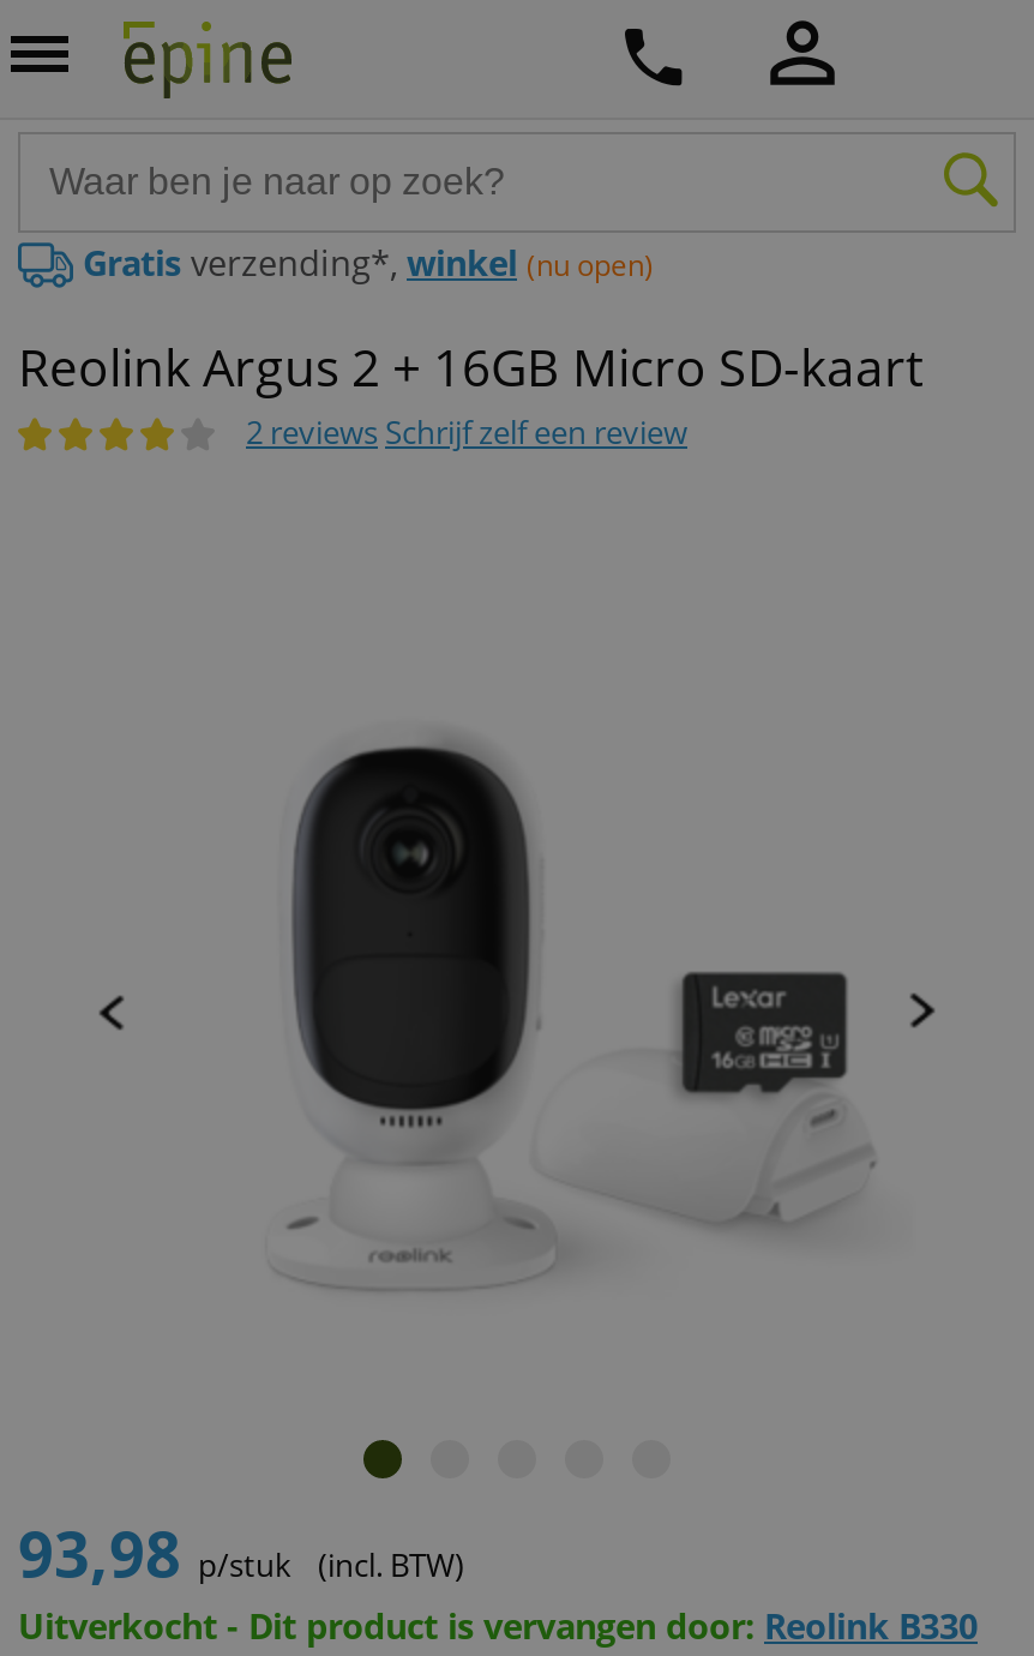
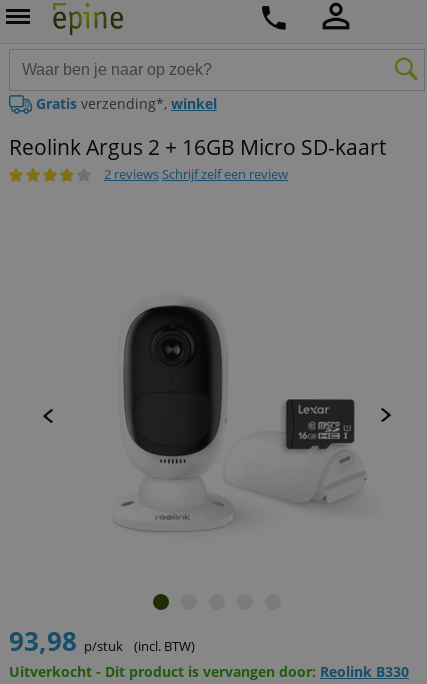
- Gratis verzending*, winkel (nu open)
+ Gratis verzending*, winkel
